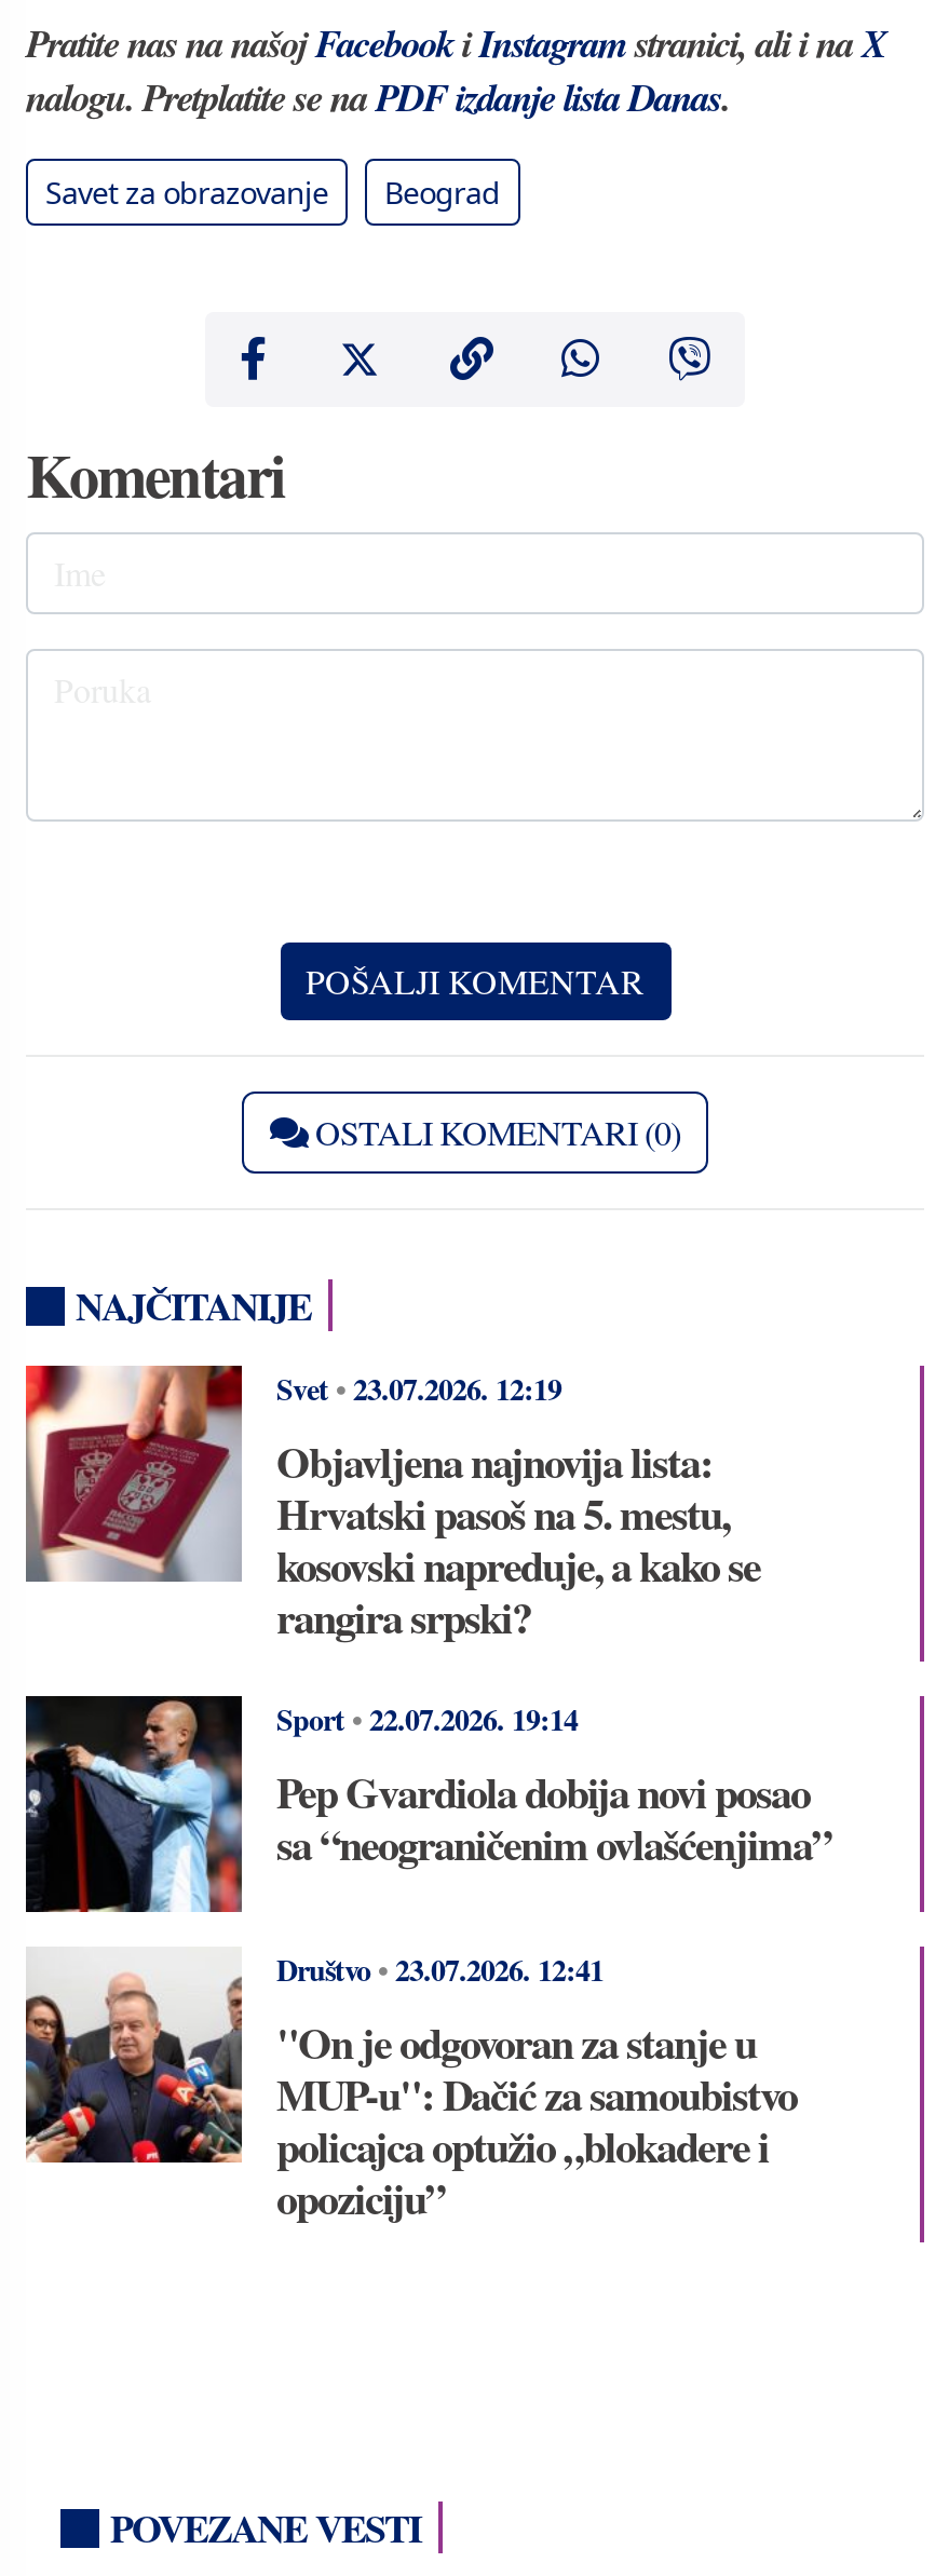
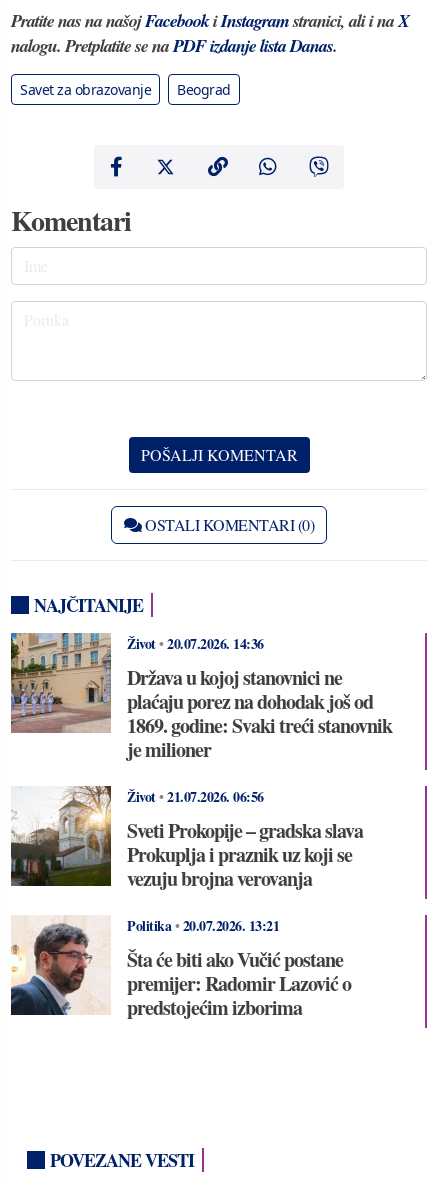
- [image]
- Svet •23.07.2026. 12:19
- Objavljena najnovija lista:
- Hrvatski pasoš na 5. mestu,
- kosovski napreduje, a kako se
- rangira srpski?
+ [image]
+ Život •20.07.2026. 14:36
+ Država u kojoj stanovnici ne
+ plaćaju porez na dohodak još od
+ 1869. godine: Svaki treći stanovnik
+ je milioner

- [image]
- Sport •22.07.2026. 19:14
- Pep Gvardiola dobija novi posao
- sa “neograničenim ovlašćenjima”
+ [image]
+ Život • 21.07.2026. 06:56
+ Sveti Prokopije – gradska slava
+ Prokuplja i praznik uz koji se
+ vezuju brojna verovanja

- [image]
- Društvo •23.07.2026. 12:41
- "On je odgovoran za stanje u
- MUP-u": Dačić za samoubistvo
- policajca optužio „blokadere i
- opoziciju”
+ [image]
+ Politika • 20.07.2026. 13:21
+ Šta će biti ako Vučić postane
+ premijer: Radomir Lazović o
+ predstojećim izborima
